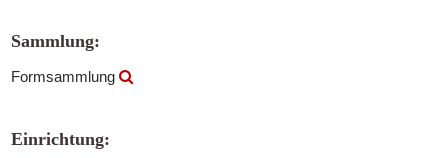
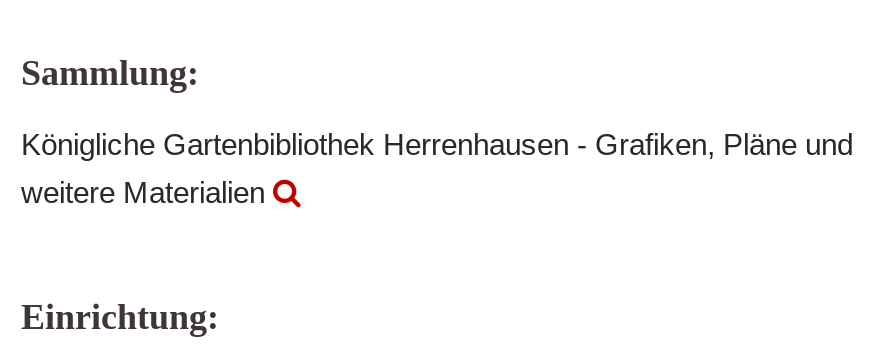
- Formsammlung
+ Königliche Gartenbibliothek Herrenhausen - Grafiken, Pläne und
+ weitere Materialien
